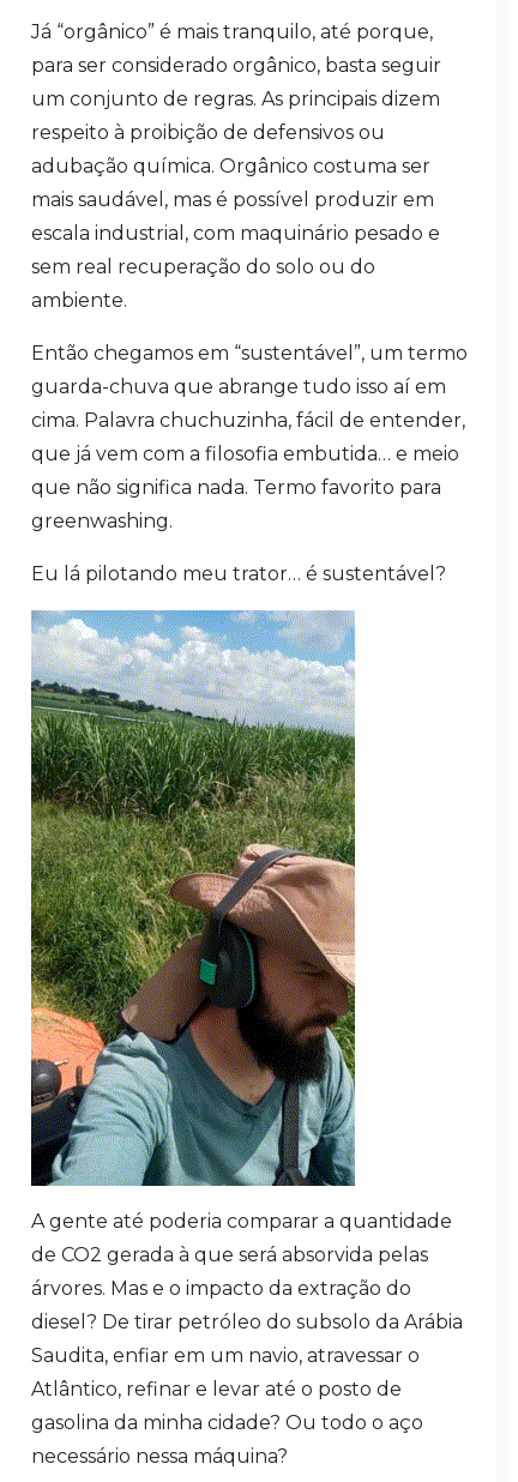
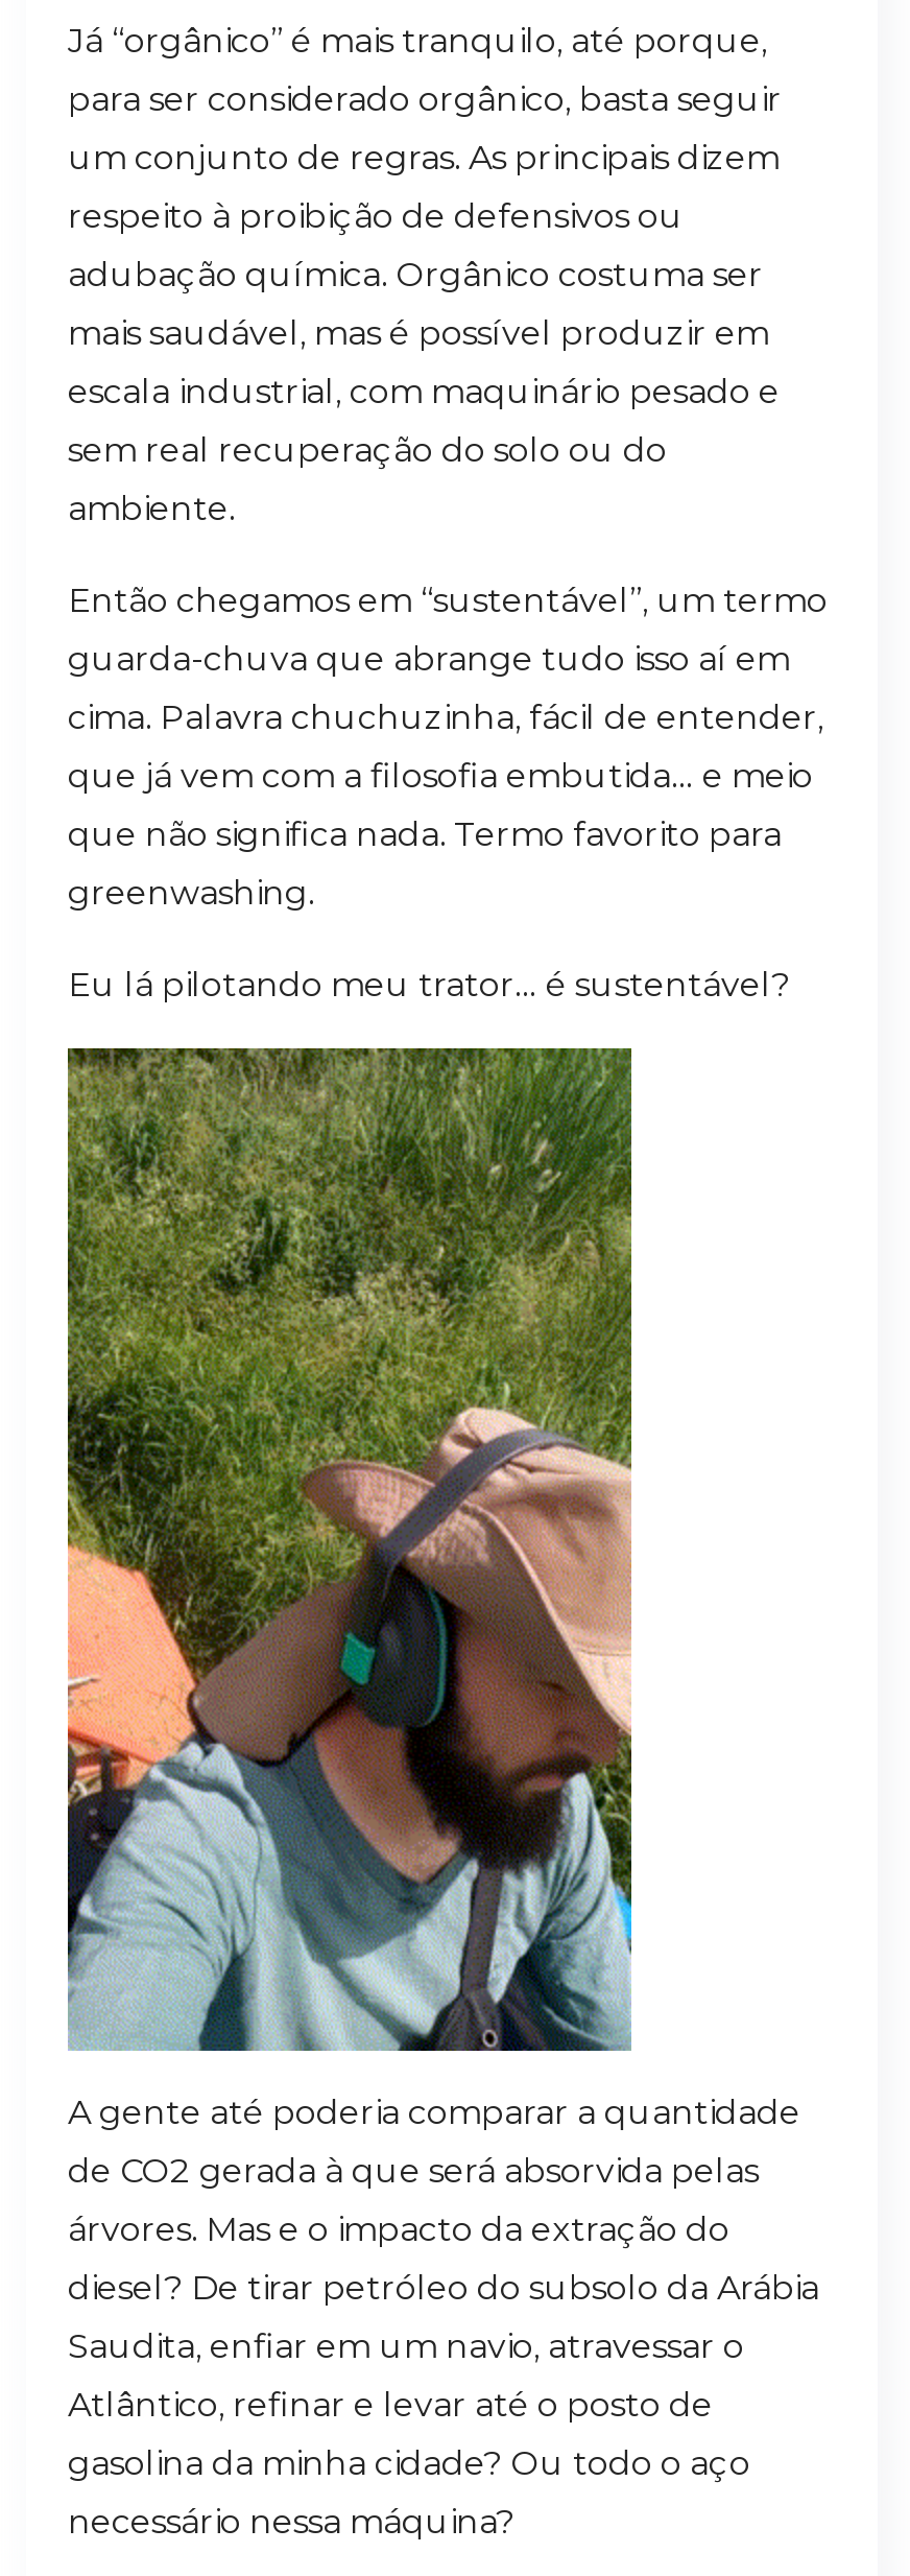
- [image]
+ [image]
